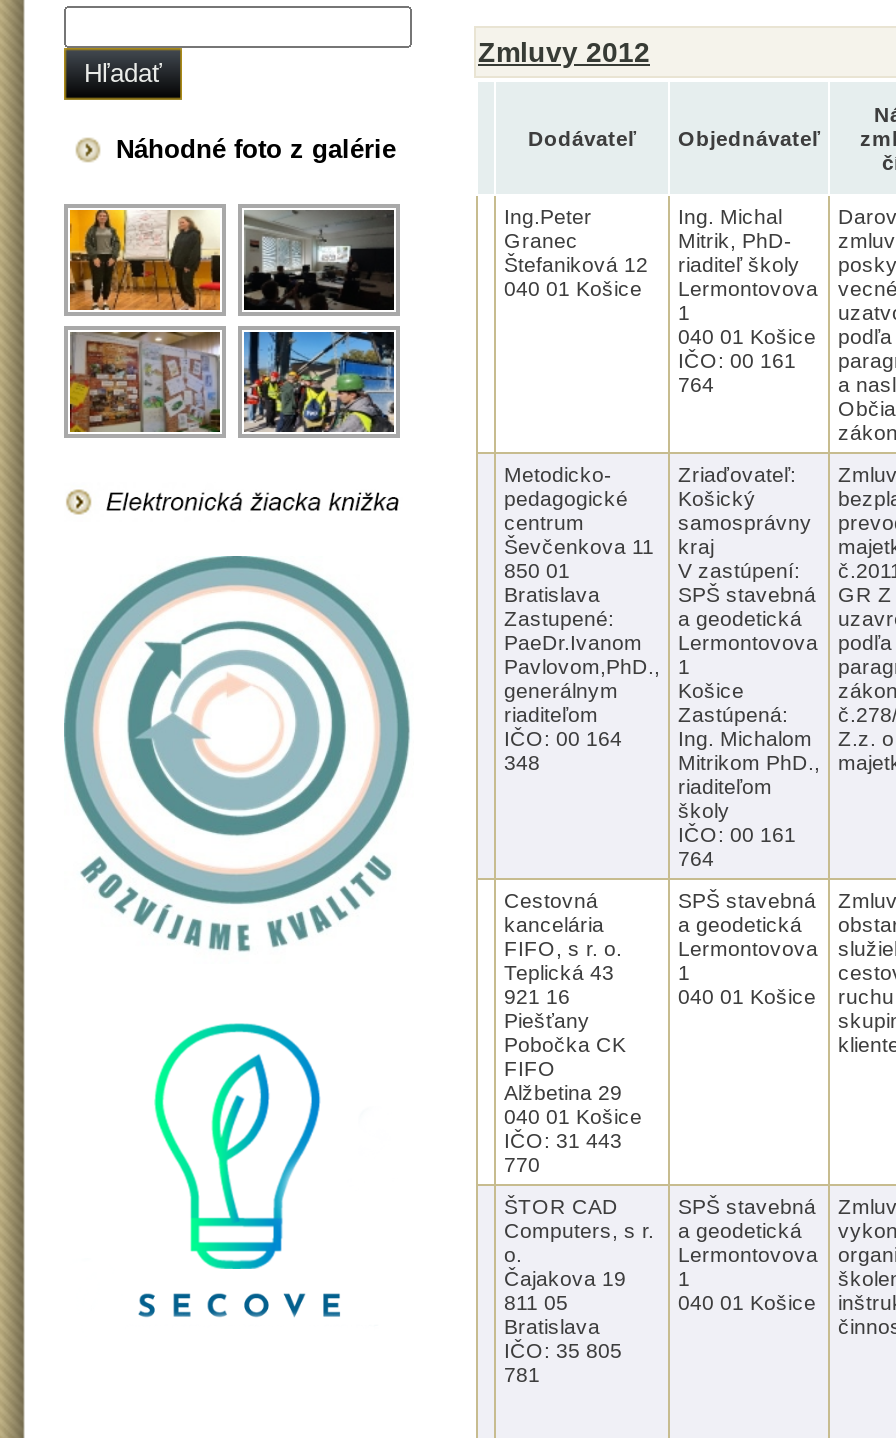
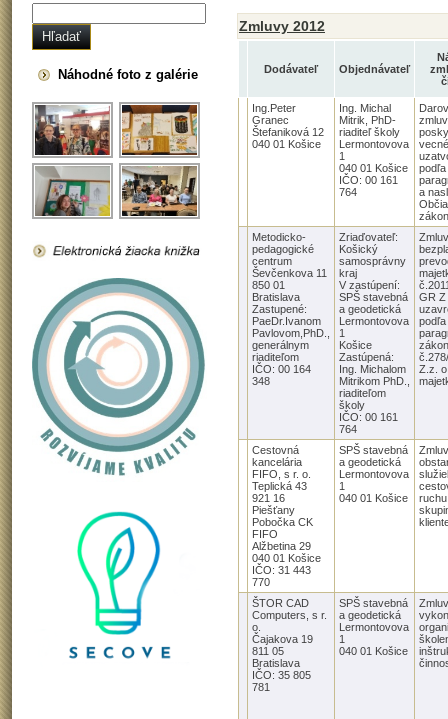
- [image]
+ [image]

- [image]
+ [image]

- [image]
+ [image]

- [image]
+ [image]
